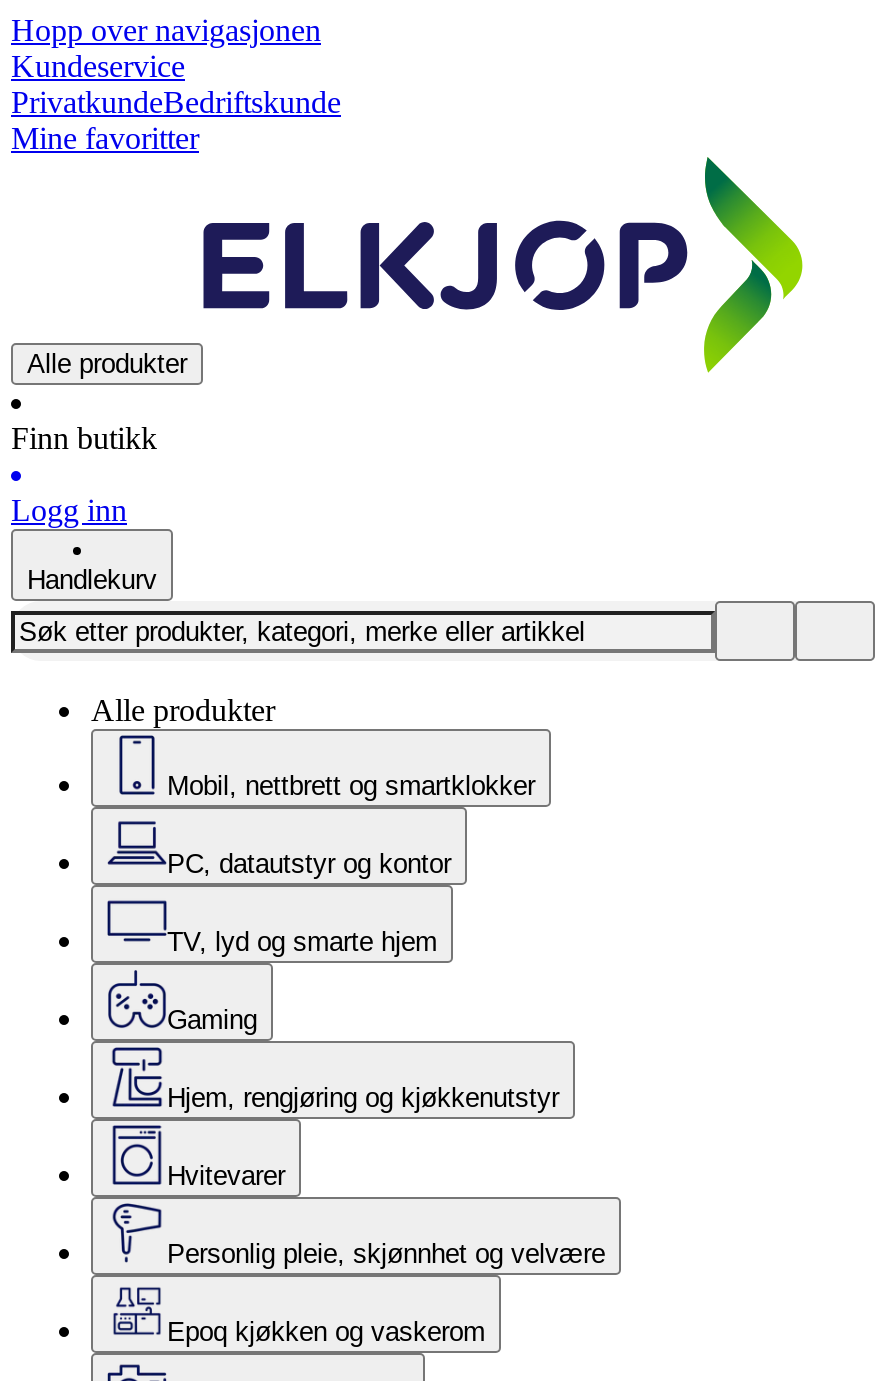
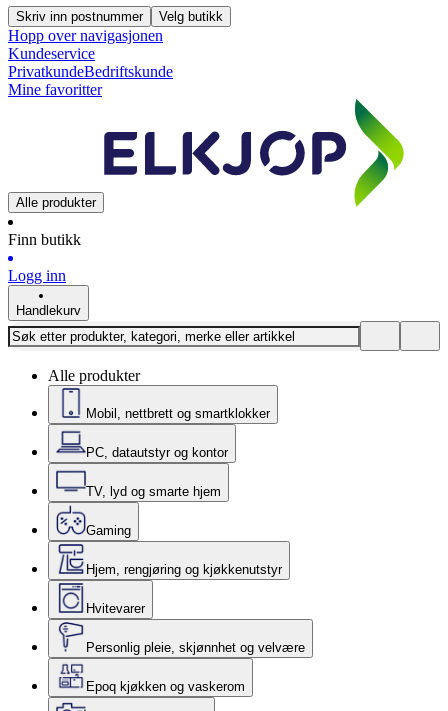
+ Skriv inn postnummer
+ Velg butikk
